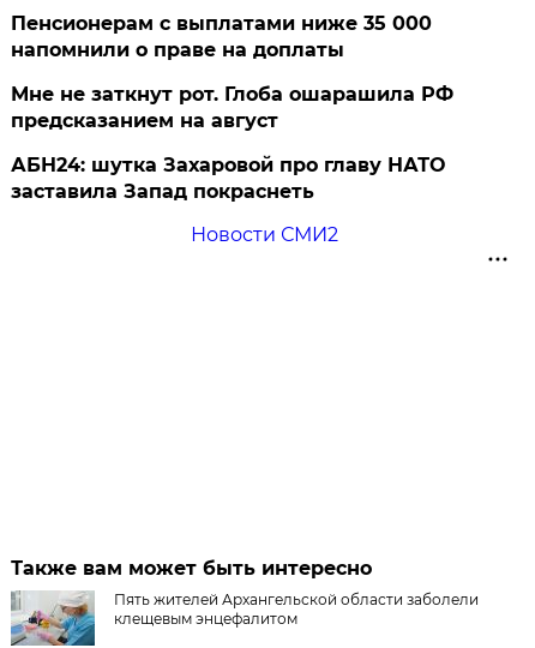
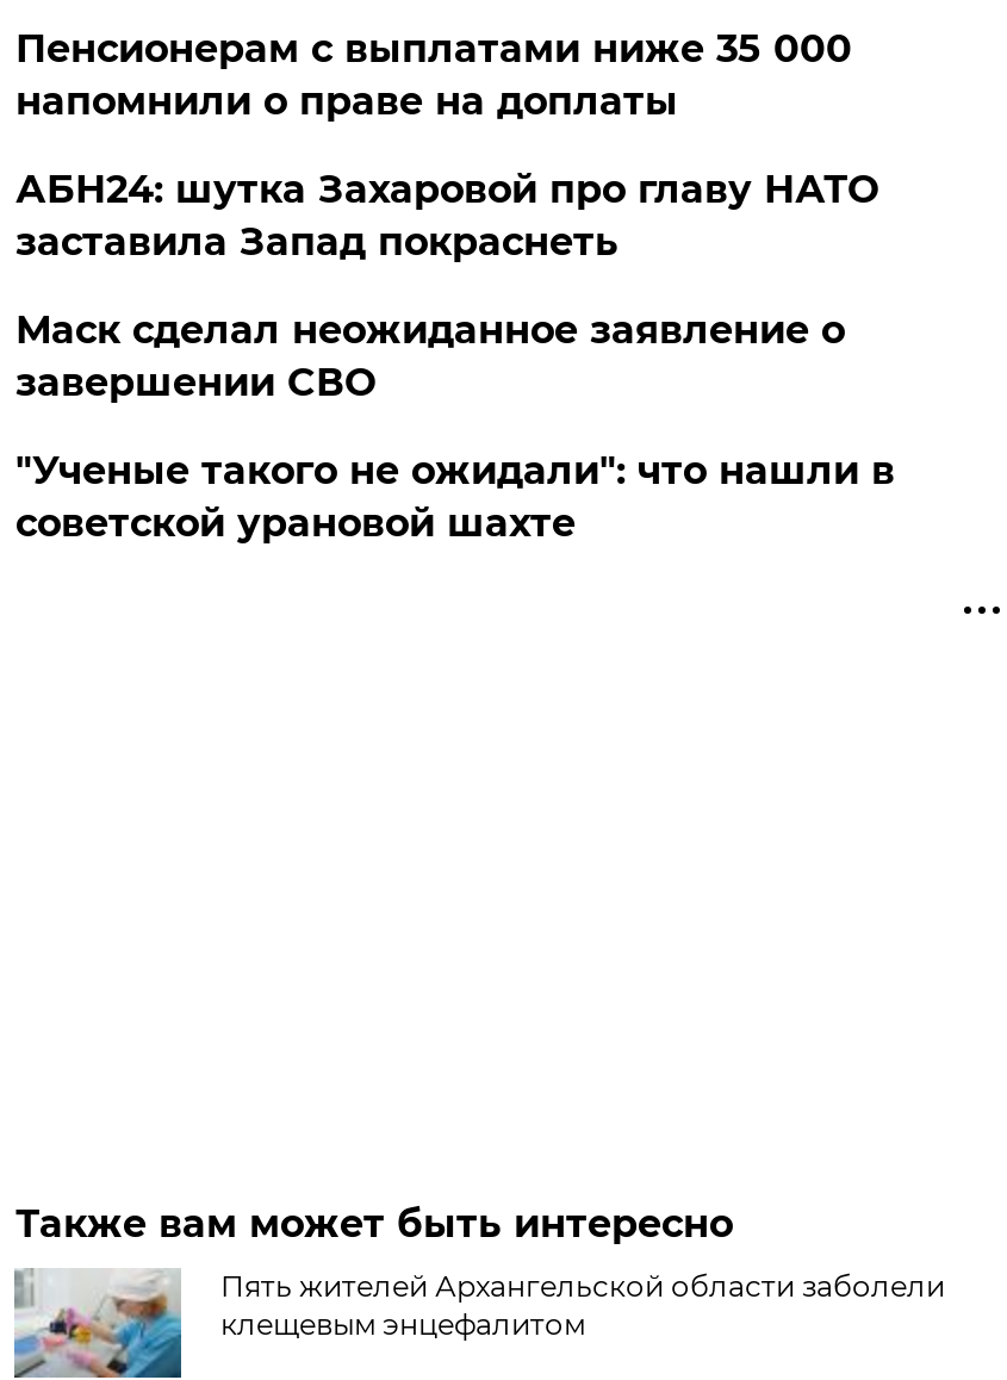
- Мне не заткнут рот. Глоба ошарашила РФ
- предсказанием на август

moved up: АБН24: шутка Захаровой про главу НАТО | заставила Запад покраснеть

- Новости СМИ2
+ Маск сделал неожиданное заявление о
+ завершении СВО
+ "Ученые такого не ожидали": что нашли в
+ советской урановой шахте
